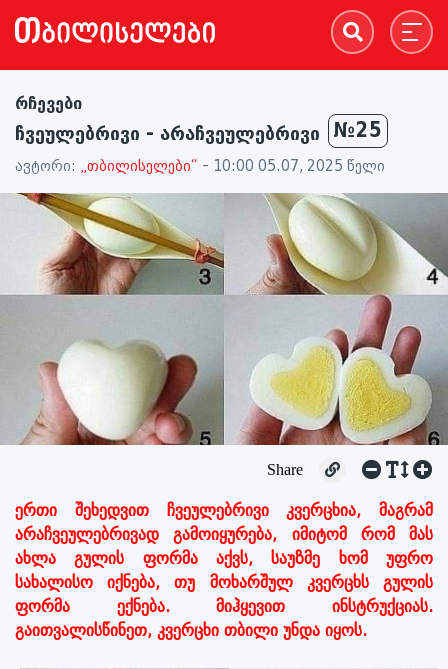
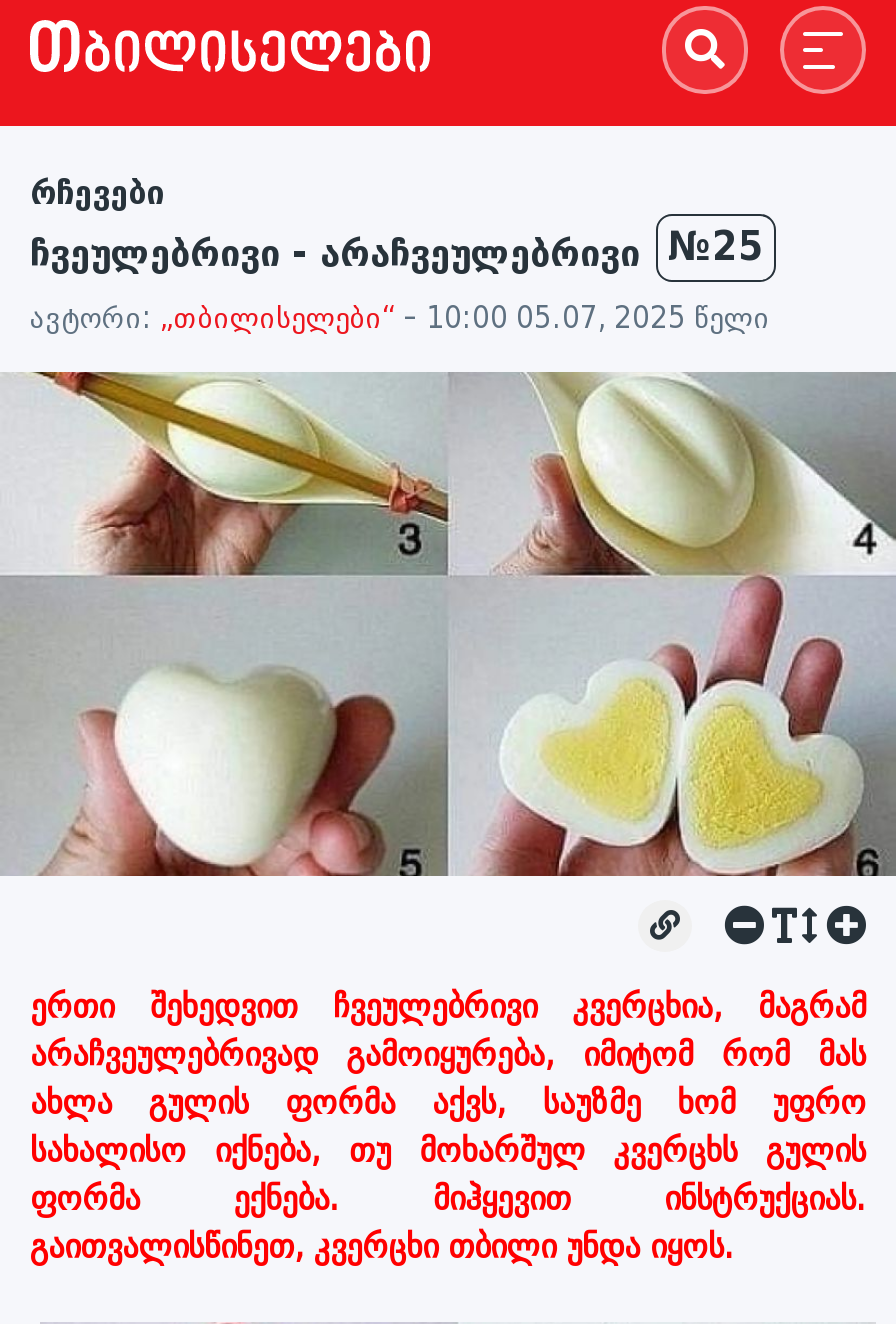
- Share
